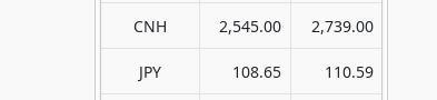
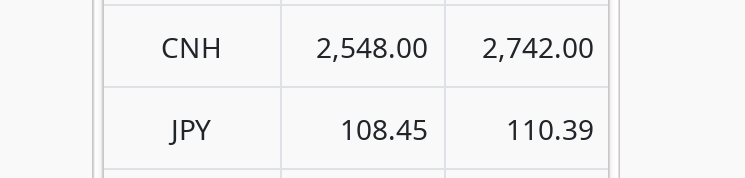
- 2,545.00
+ 2,548.00

- 2,739.00
+ 2,742.00

- 108.65
+ 108.45

- 110.59
+ 110.39
